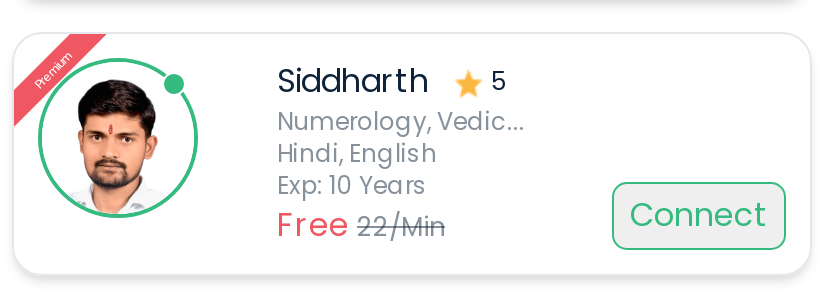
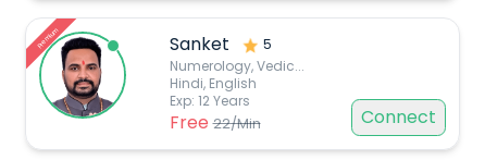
- [image]
+ [image]

- Siddharth
+ Sanket

- Exp: 10 Years
+ Exp: 12 Years
